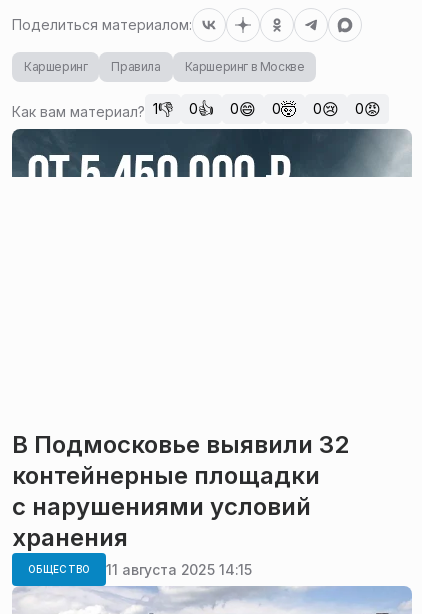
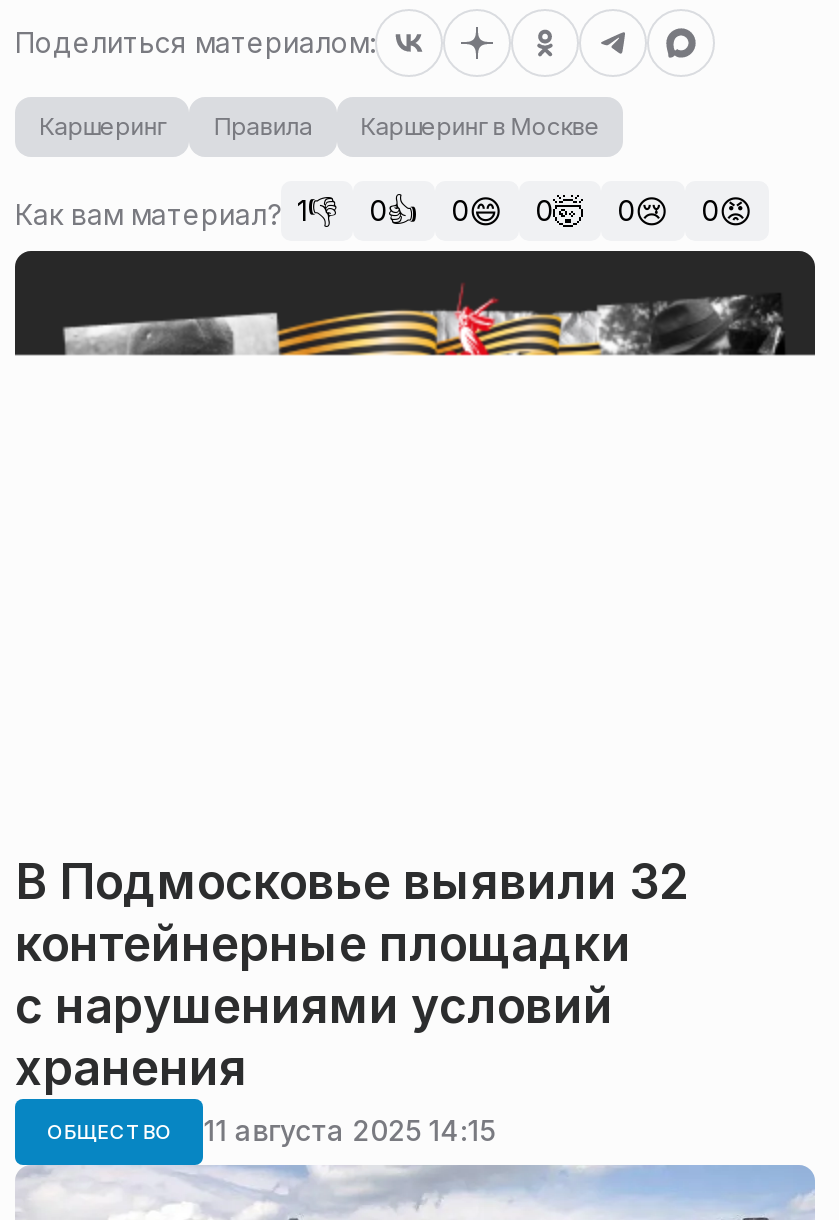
- [image]
+ [image]
